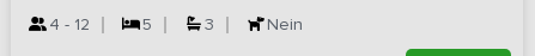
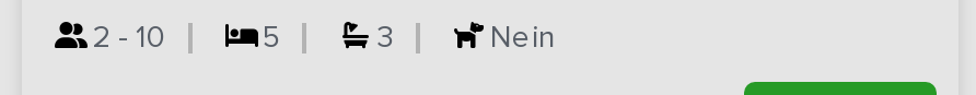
- 4 - 12
+ 2 - 10
